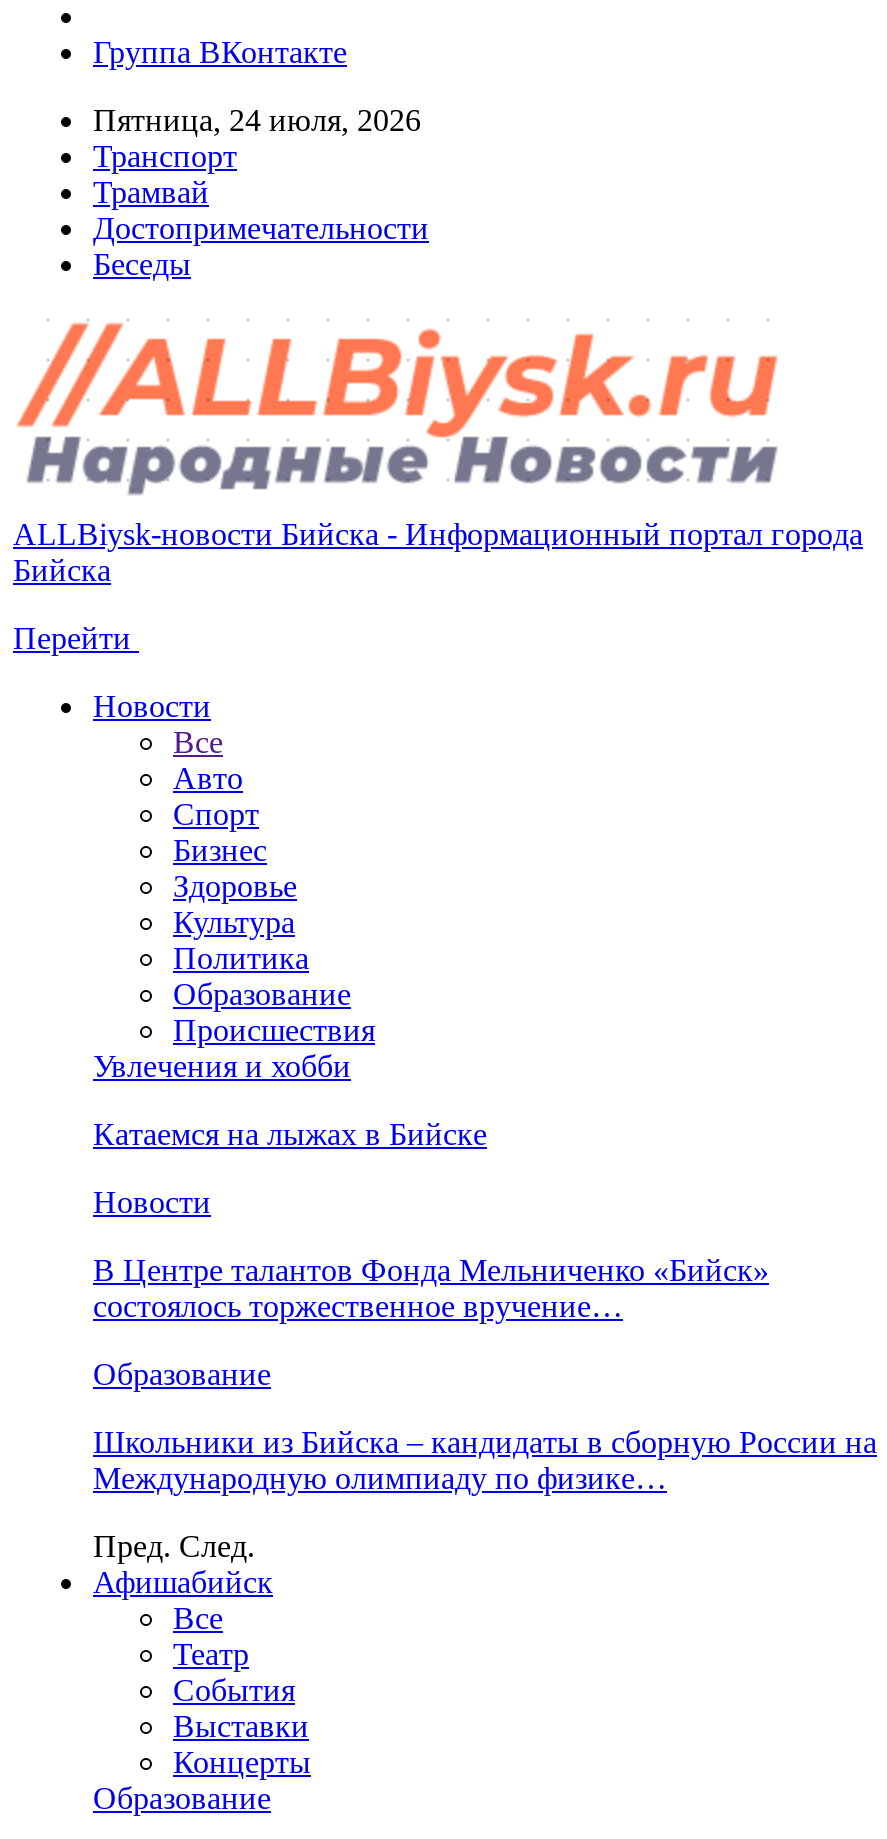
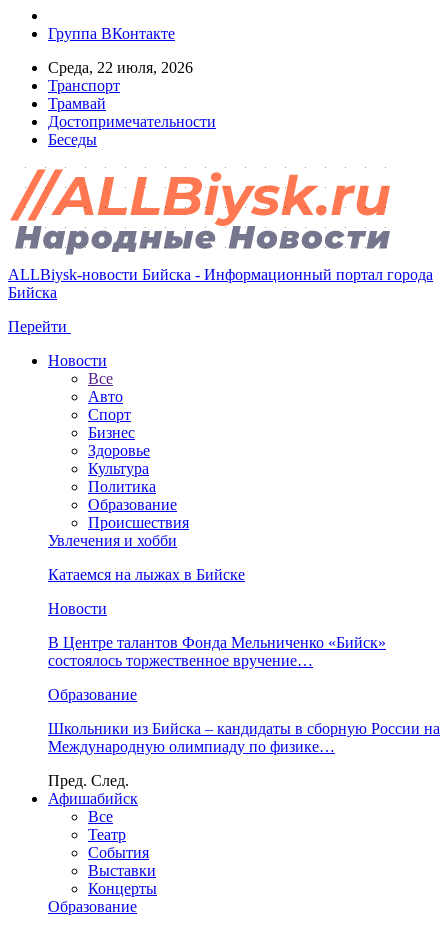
- Пятница, 24 июля, 2026
+ Среда, 22 июля, 2026
